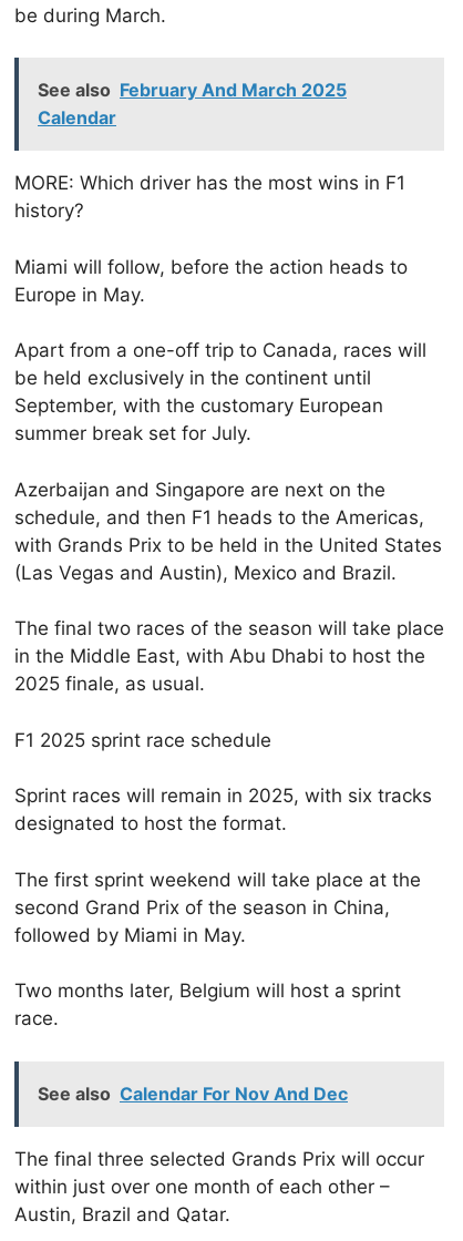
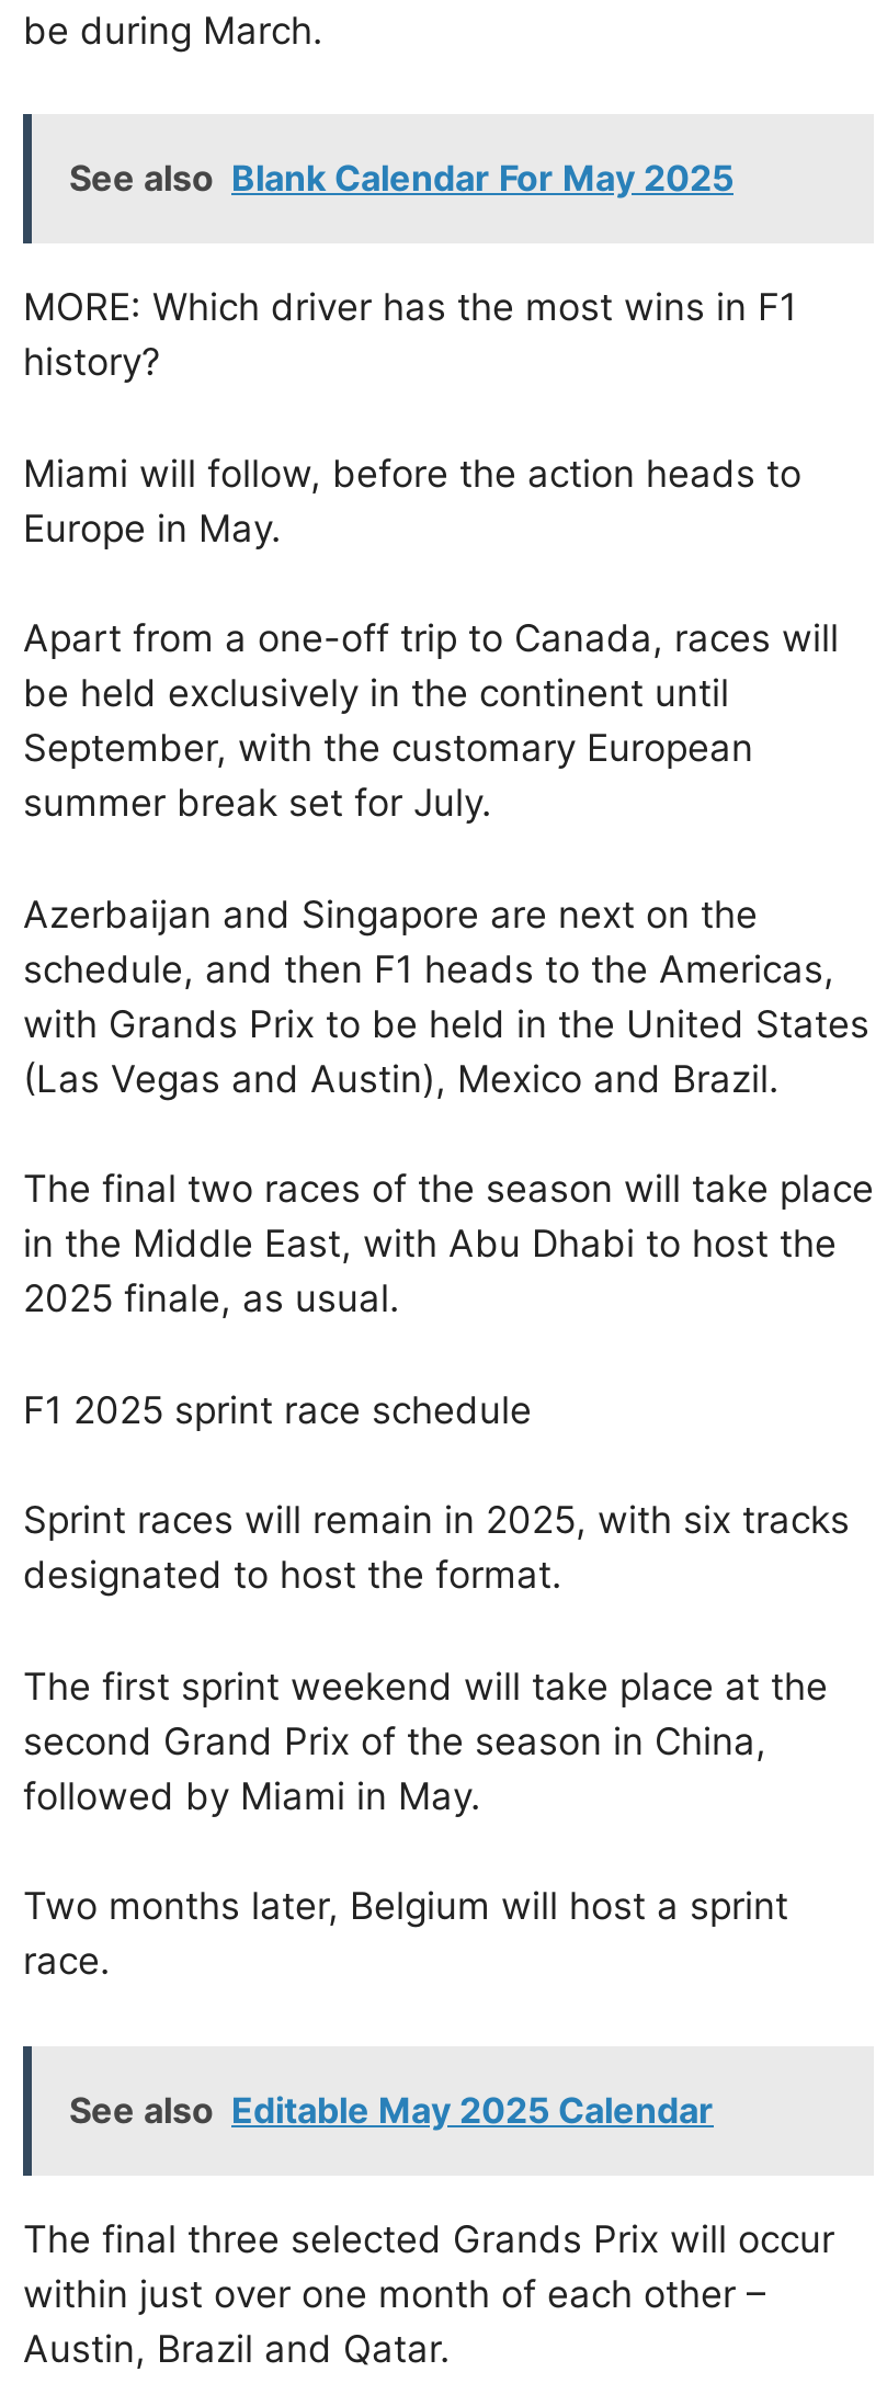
- See also February And March 2025
- Calendar
+ See also Blank Calendar For May 2025

- See also Calendar For Nov And Dec
+ See also Editable May 2025 Calendar
